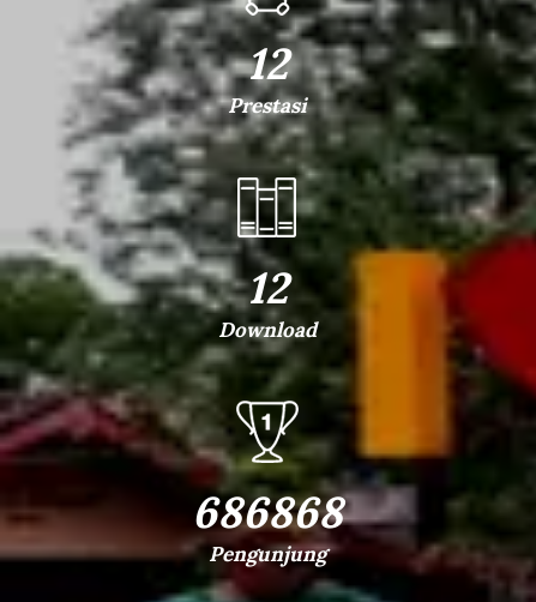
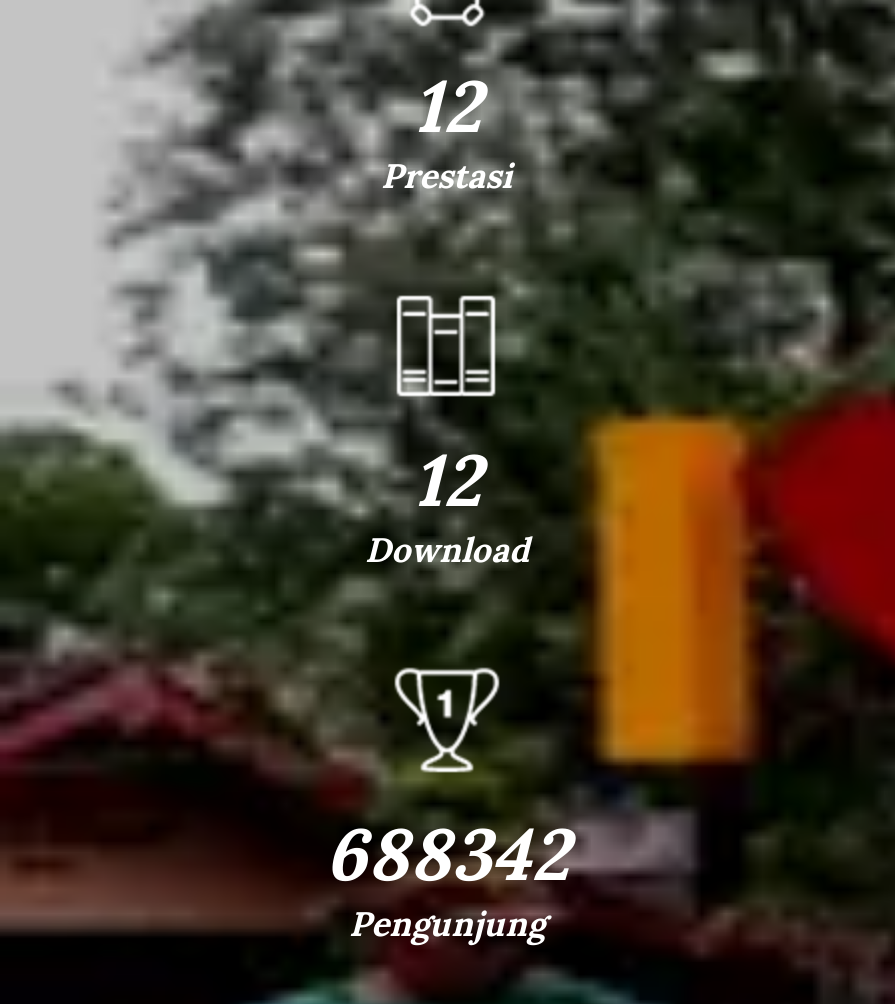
- 686868
+ 688342
